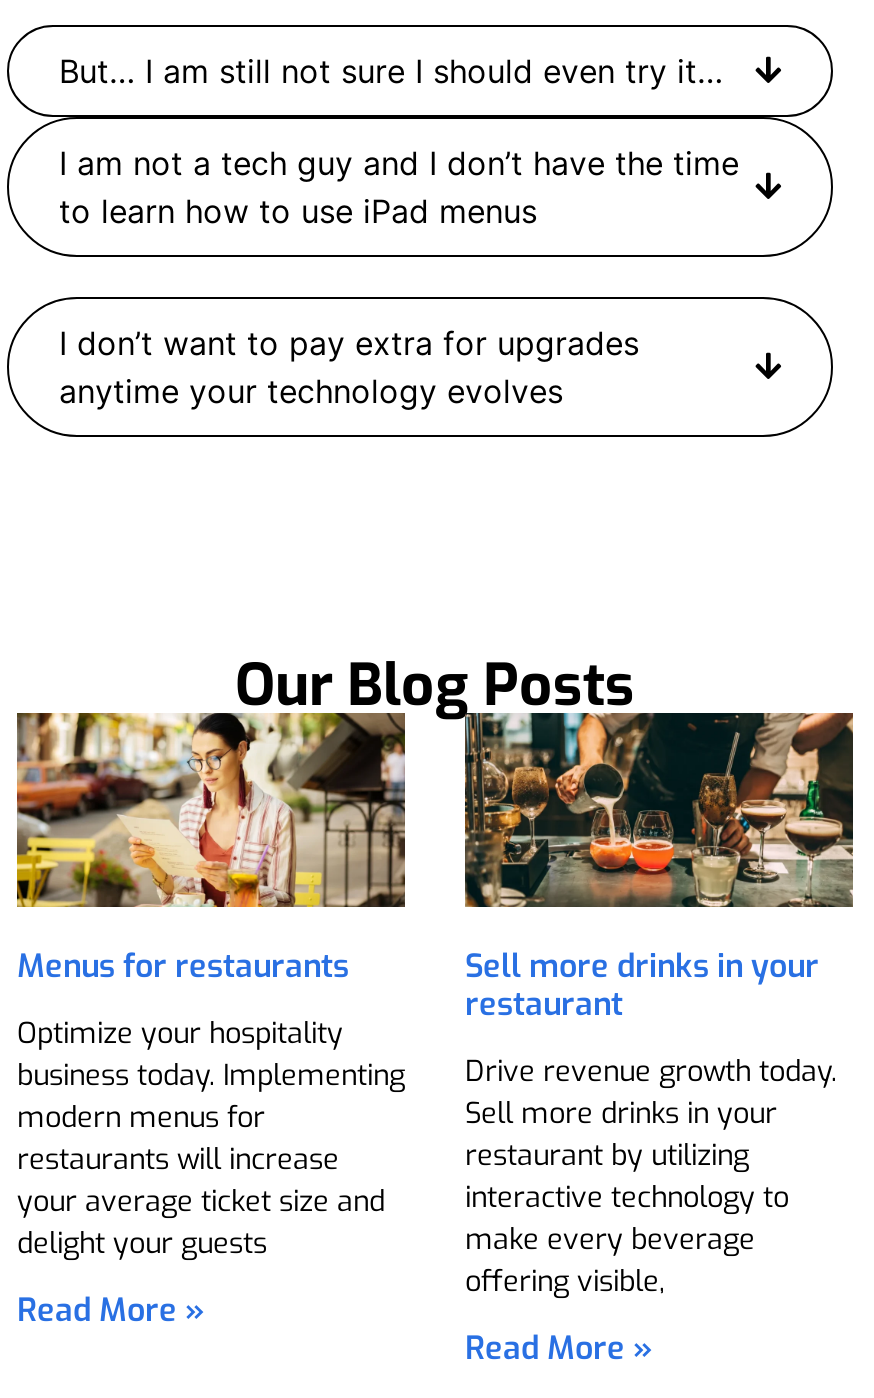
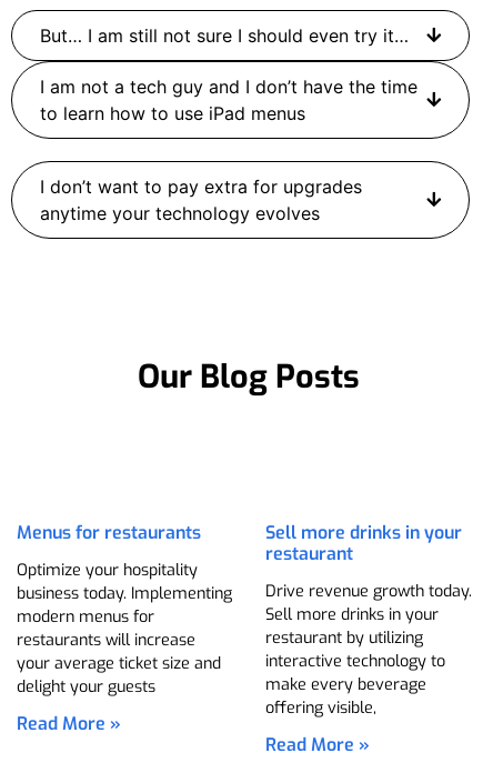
- [image]

- [image]
